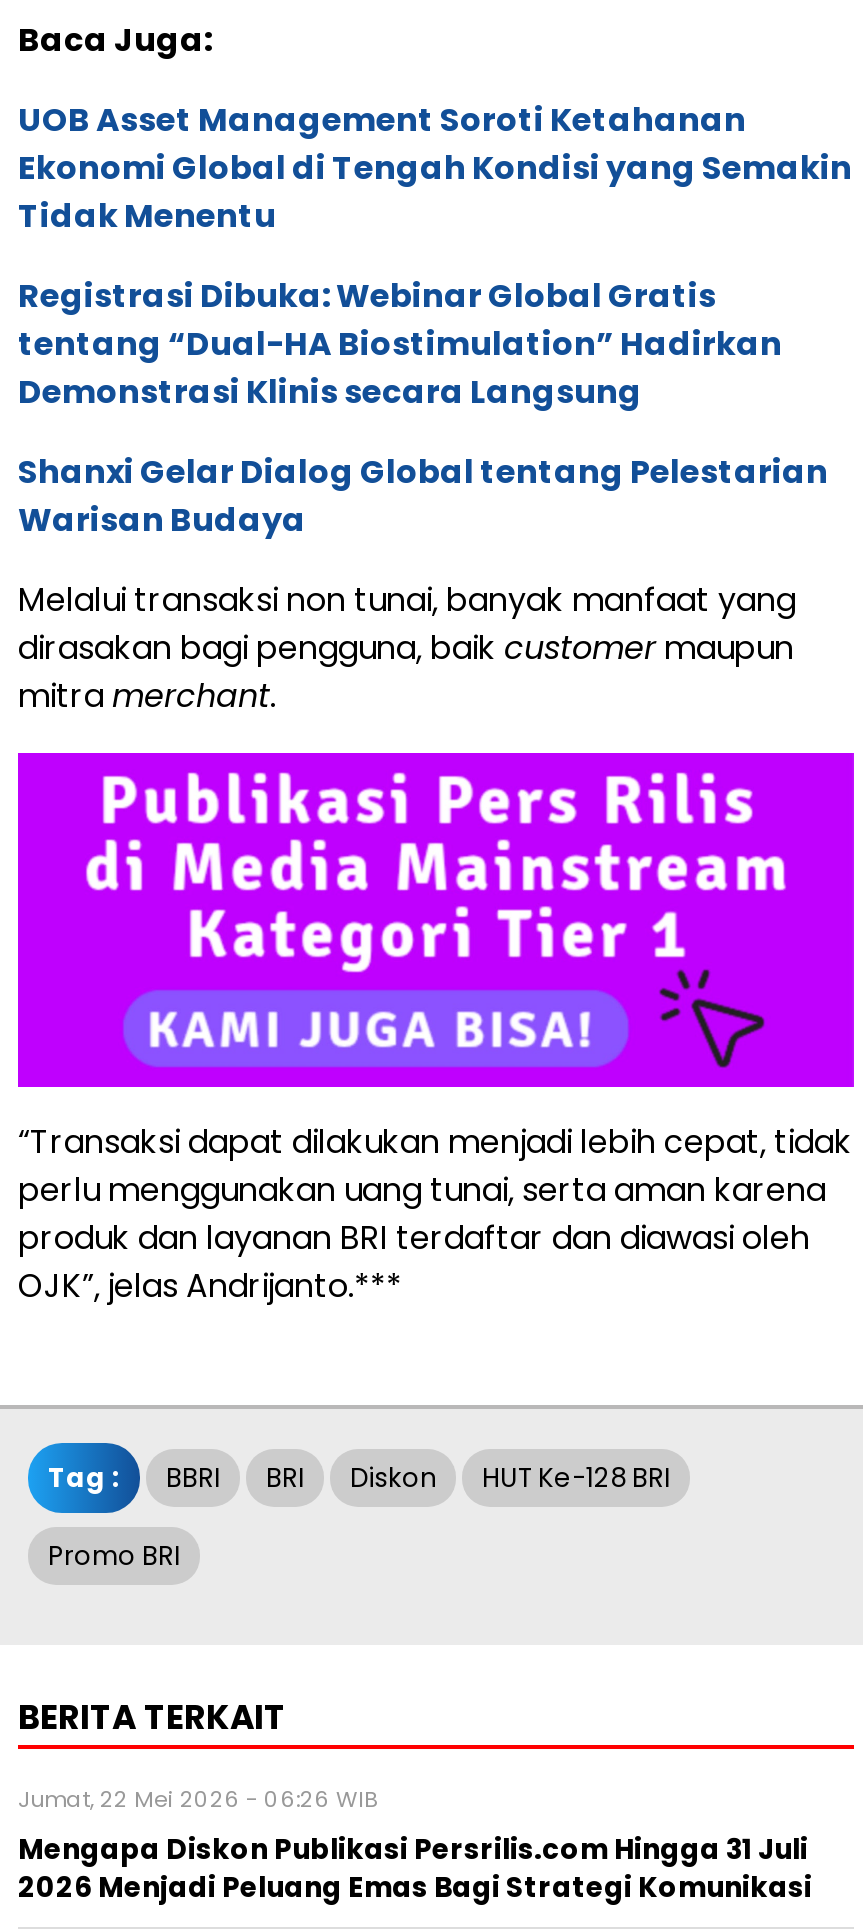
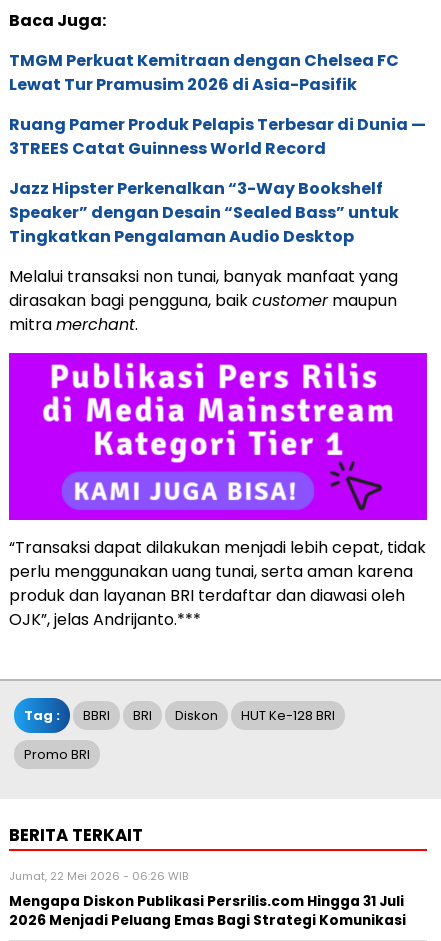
- UOB Asset Management Soroti Ketahanan
- Ekonomi Global di Tengah Kondisi yang Semakin
- Tidak Menentu
+ TMGM Perkuat Kemitraan dengan Chelsea FC
+ Lewat Tur Pramusim 2026 di Asia-Pasifik

- Registrasi Dibuka: Webinar Global Gratis
- tentang “Dual-HA Biostimulation” Hadirkan
- Demonstrasi Klinis secara Langsung
+ Ruang Pamer Produk Pelapis Terbesar di Dunia —
+ 3TREES Catat Guinness World Record

- Shanxi Gelar Dialog Global tentang Pelestarian
- Warisan Budaya
+ Jazz Hipster Perkenalkan “3-Way Bookshelf
+ Speaker” dengan Desain “Sealed Bass” untuk
+ Tingkatkan Pengalaman Audio Desktop
